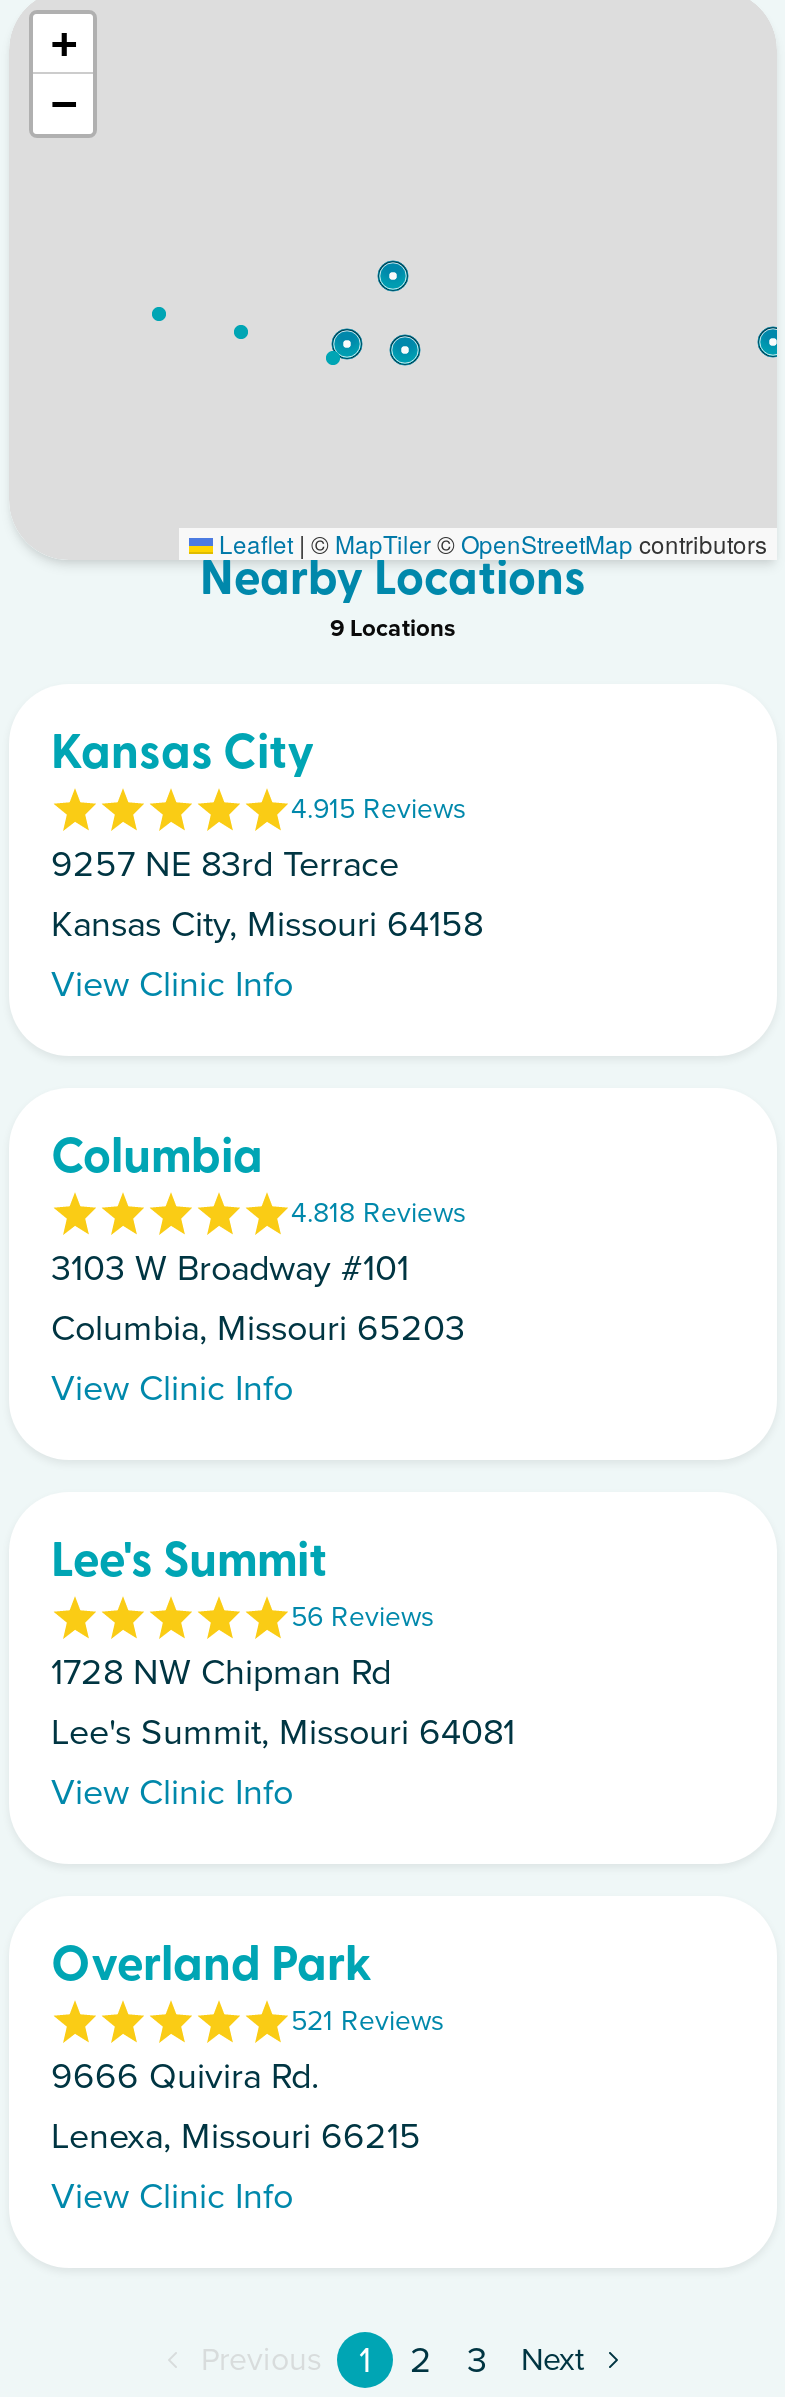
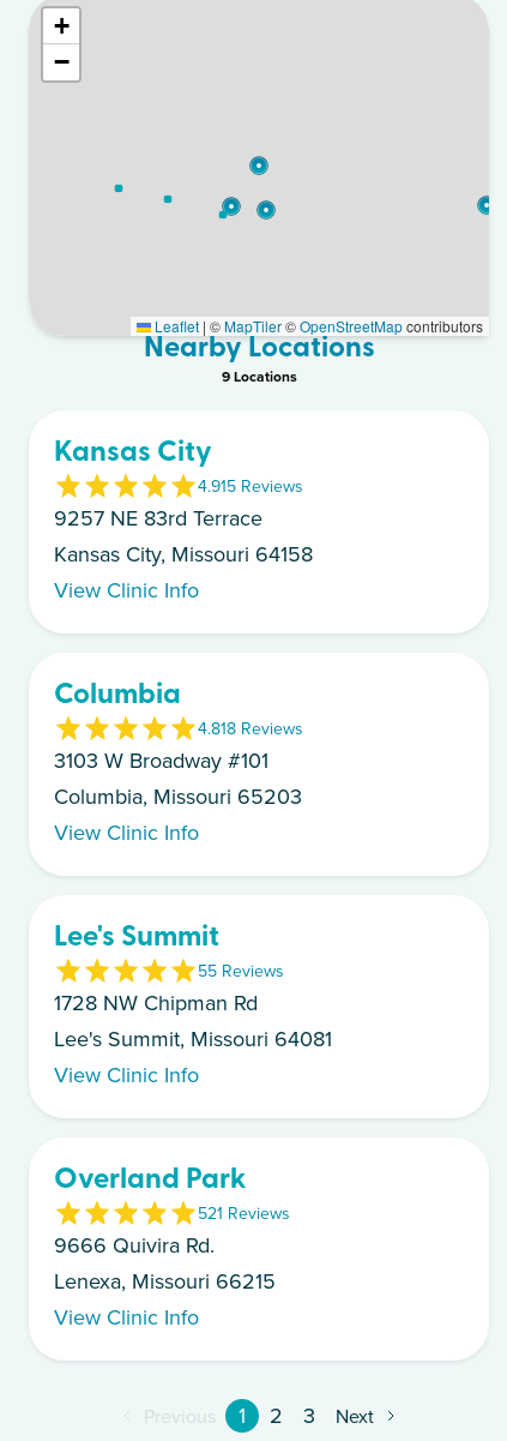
- 56 Reviews
+ 55 Reviews
